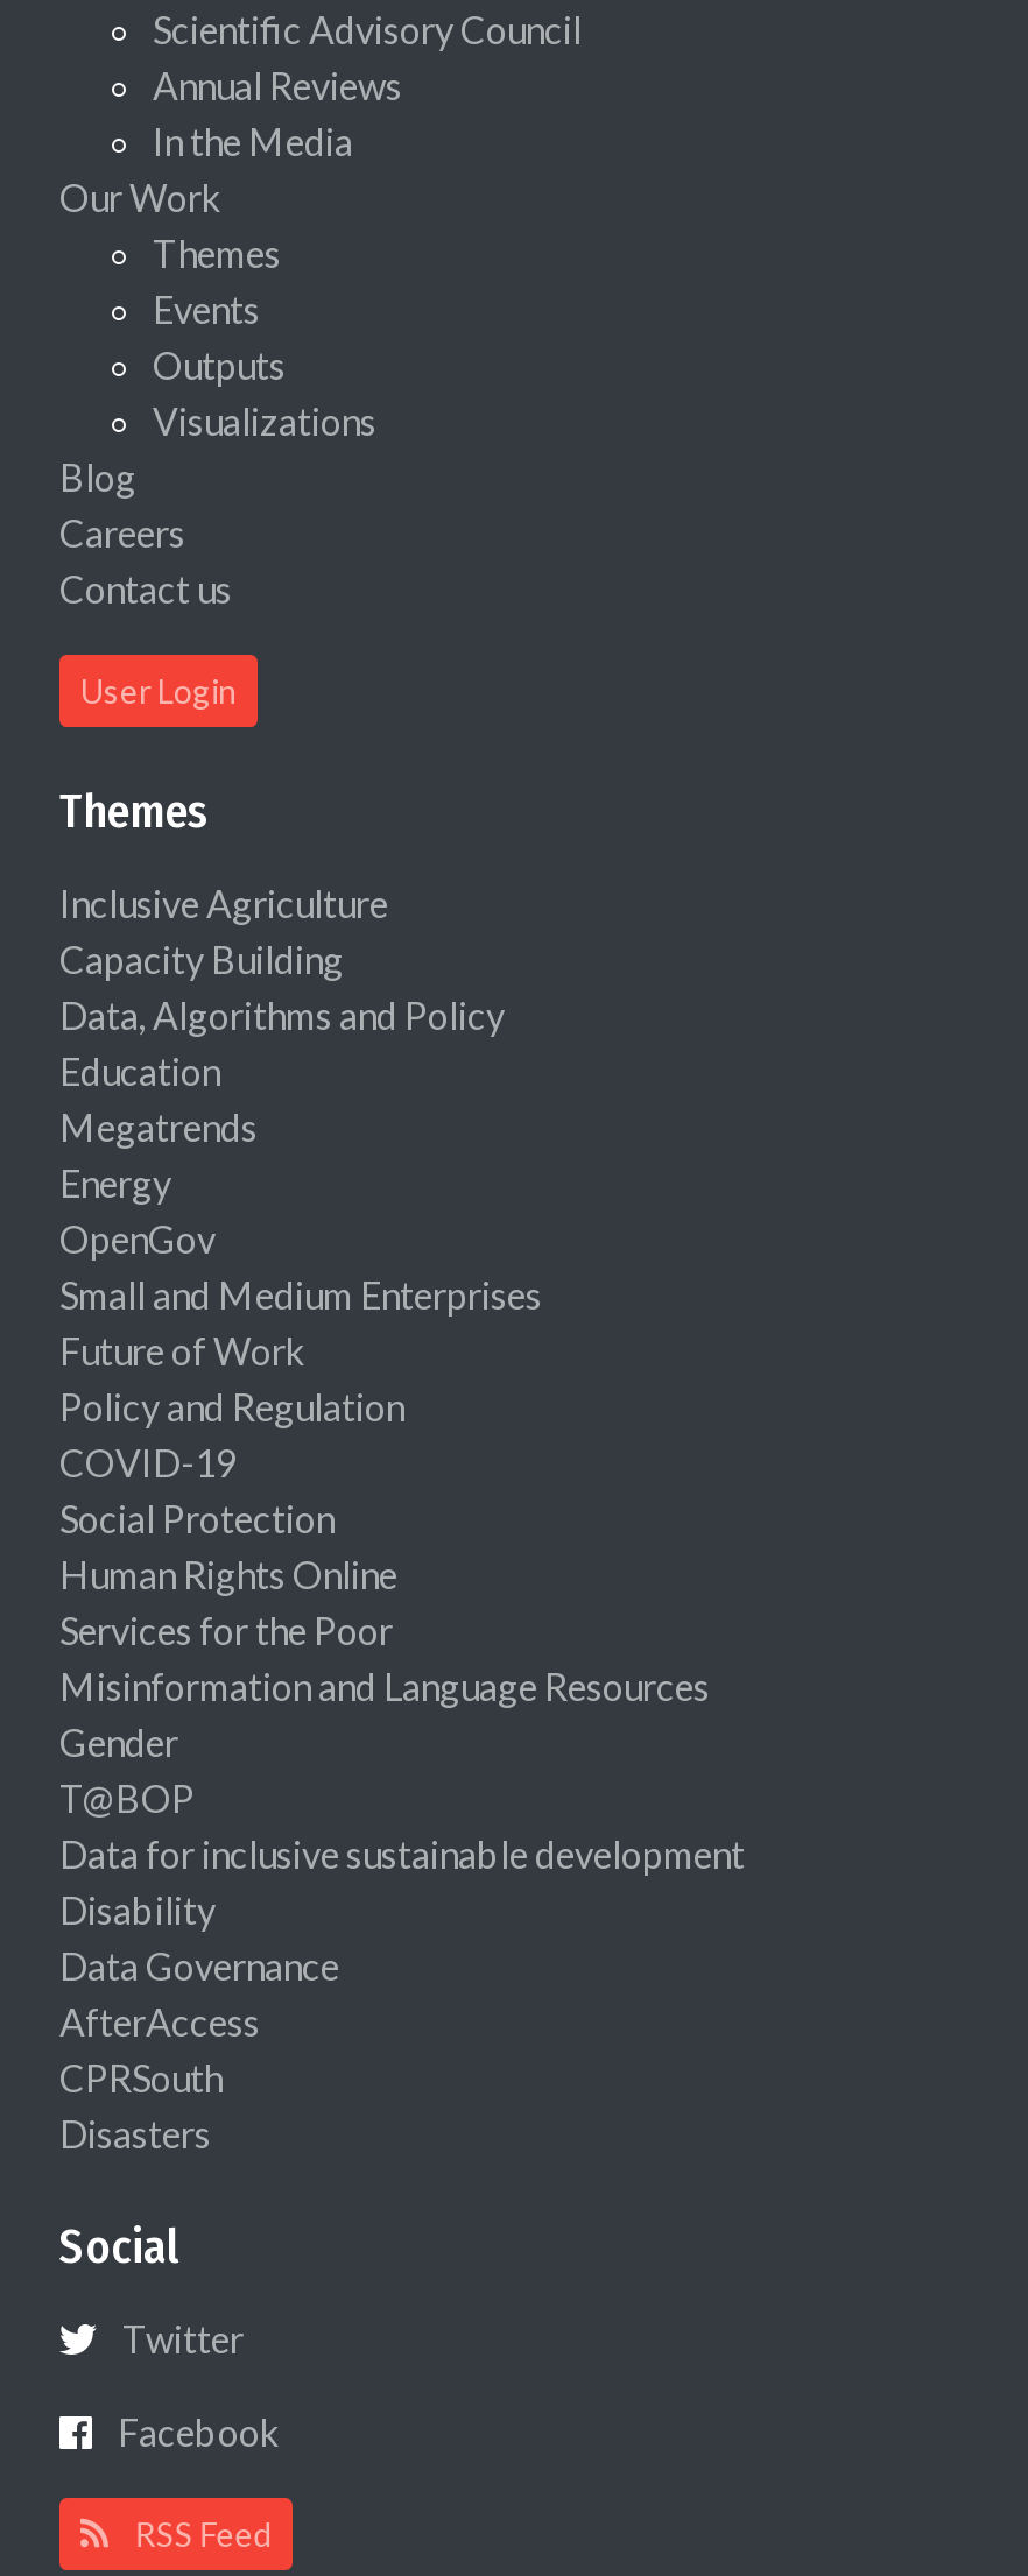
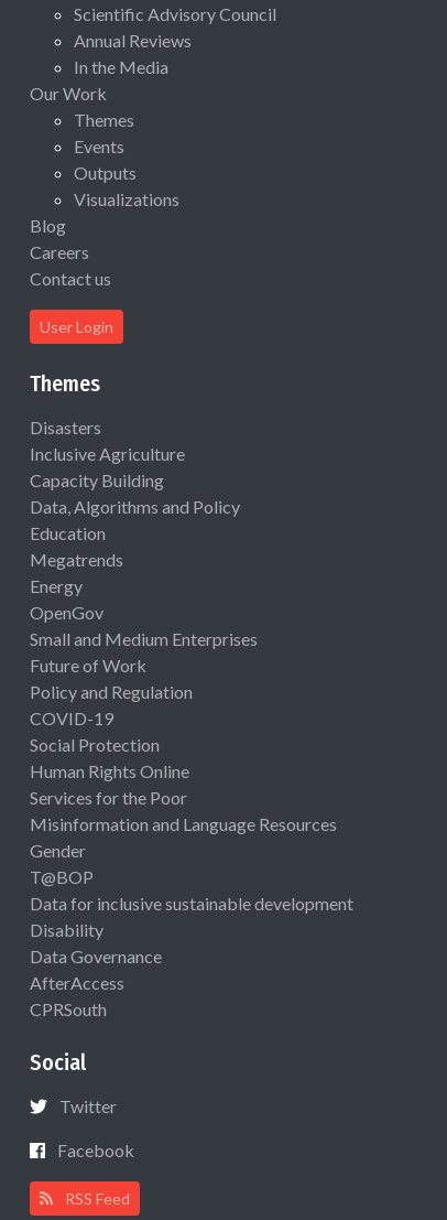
moved down: Inclusive Agriculture | Capacity Building | Data, Algorithms and Policy | ... | AfterAccess | CPRSouth

moved up: Disasters
